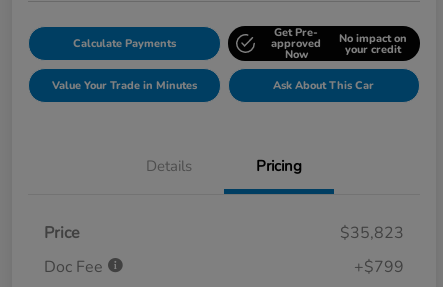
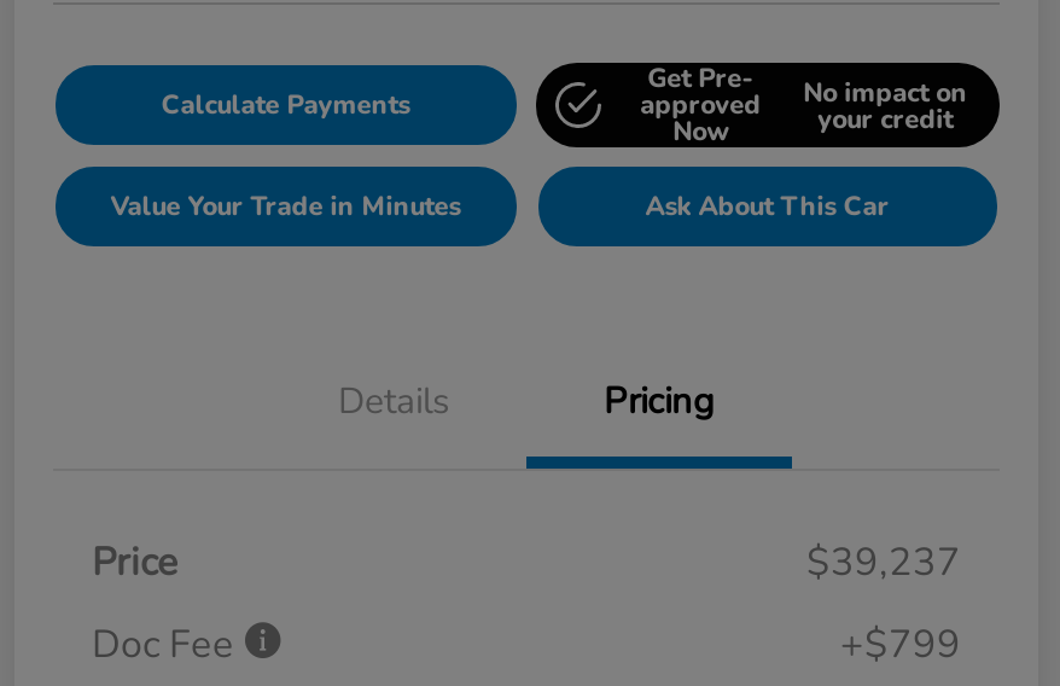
- $35,823
+ $39,237
